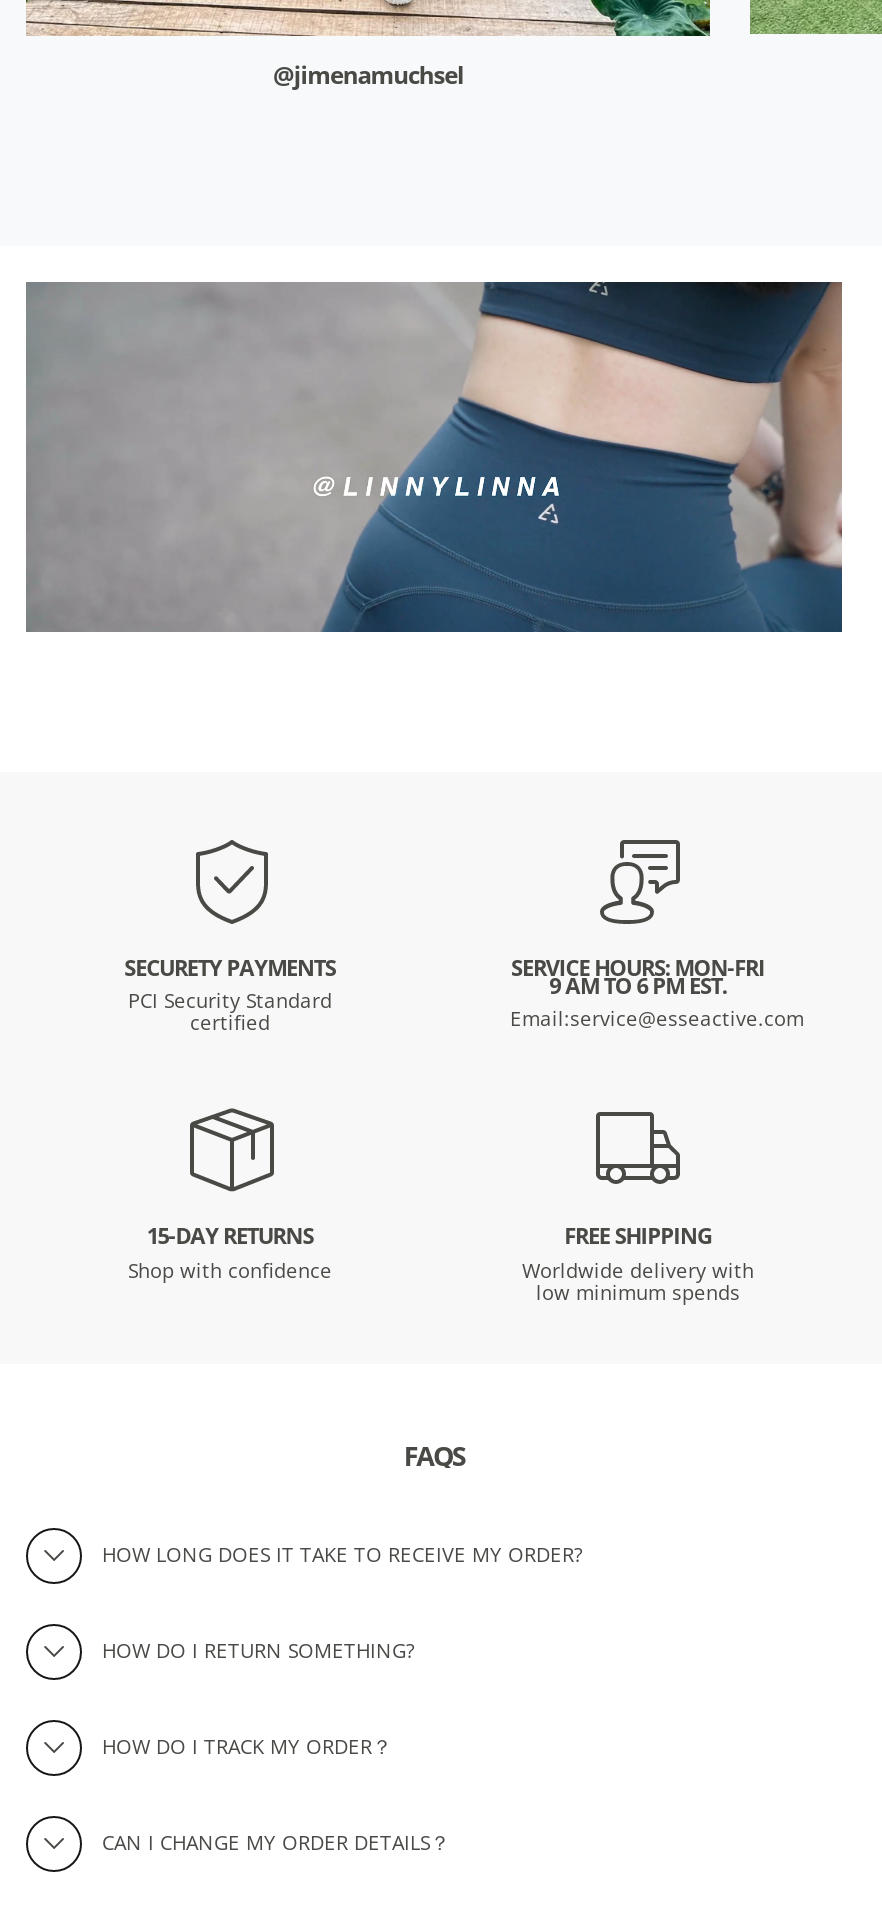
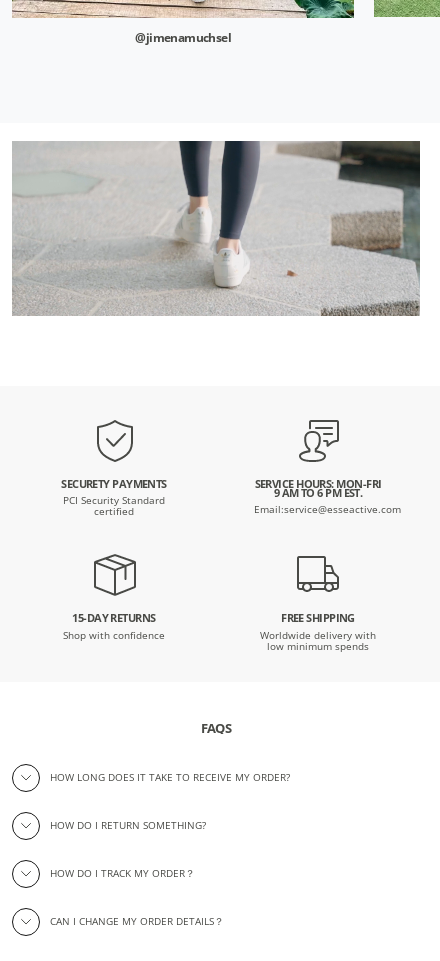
- [image]
+ [image]
